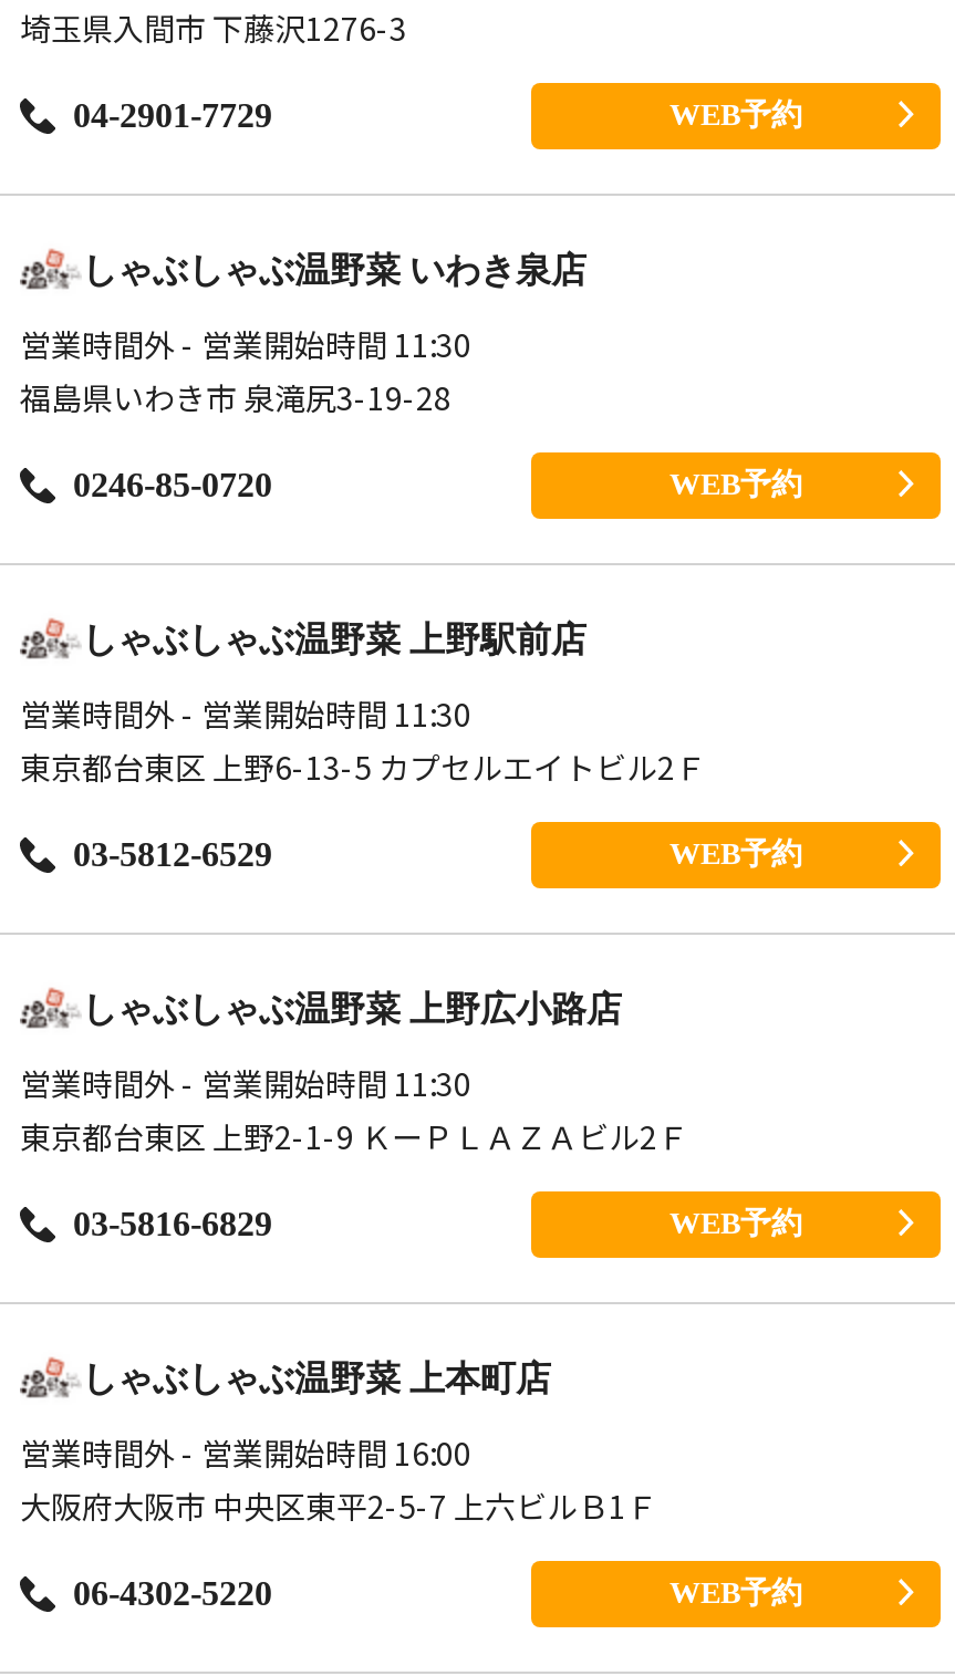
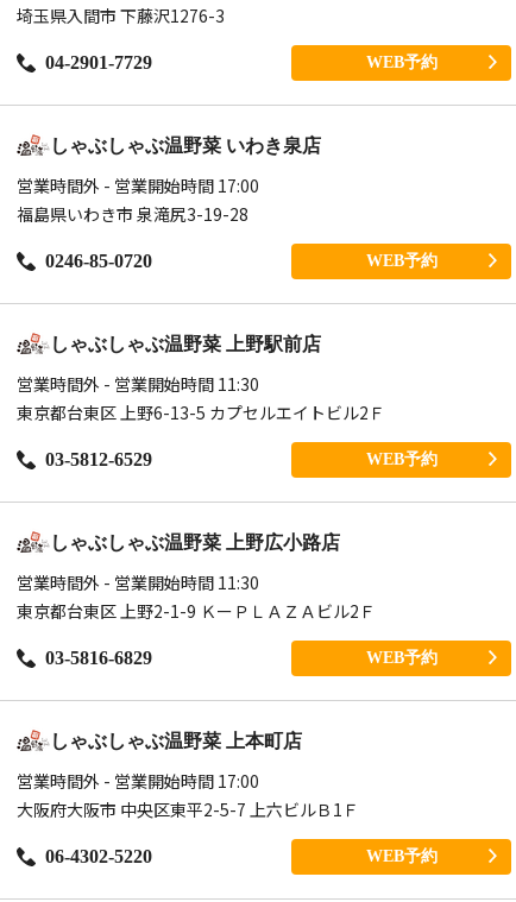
- 営業時間外 - 営業開始時間 11:30
+ 営業時間外 - 営業開始時間 17:00

- 営業時間外 - 営業開始時間 16:00
+ 営業時間外 - 営業開始時間 17:00
